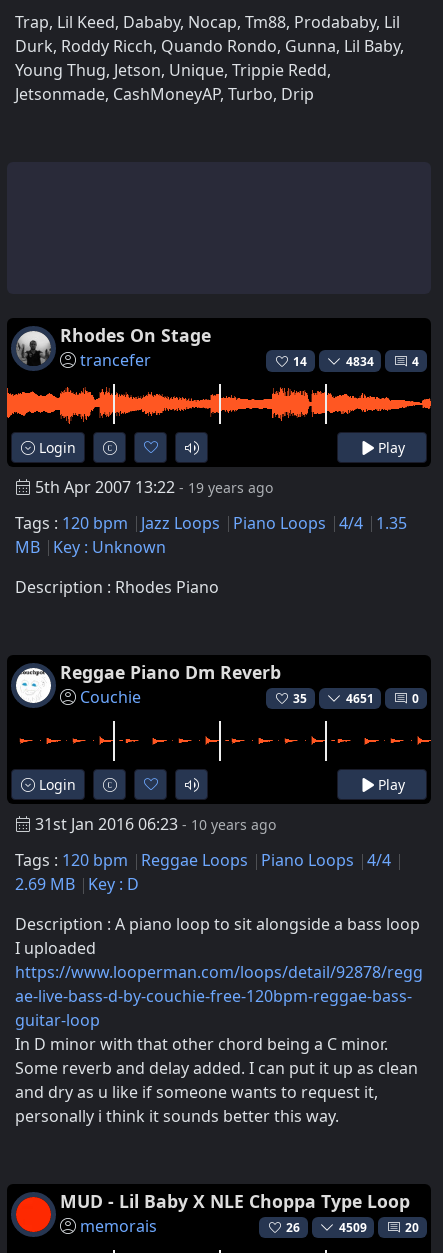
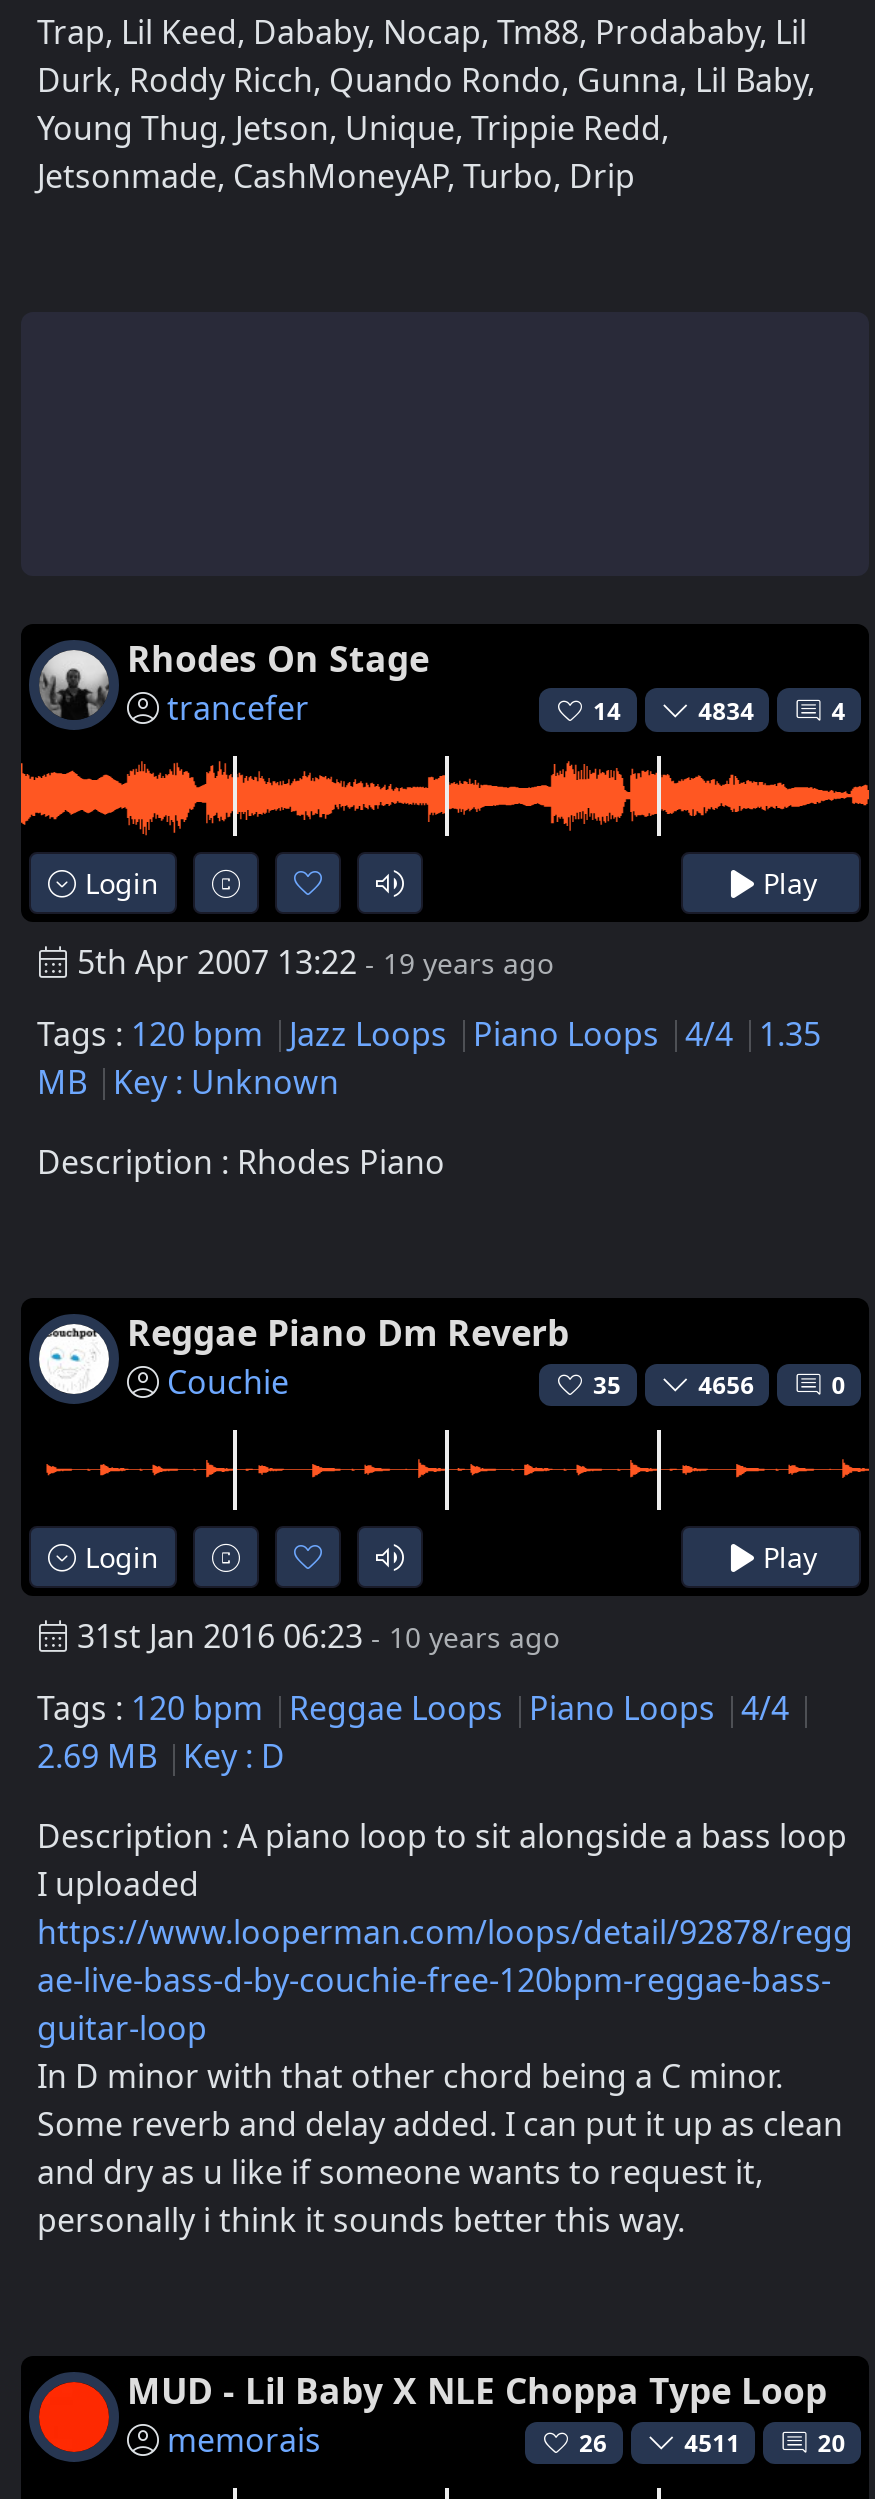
- 4651
+ 4656

- 4509
+ 4511
